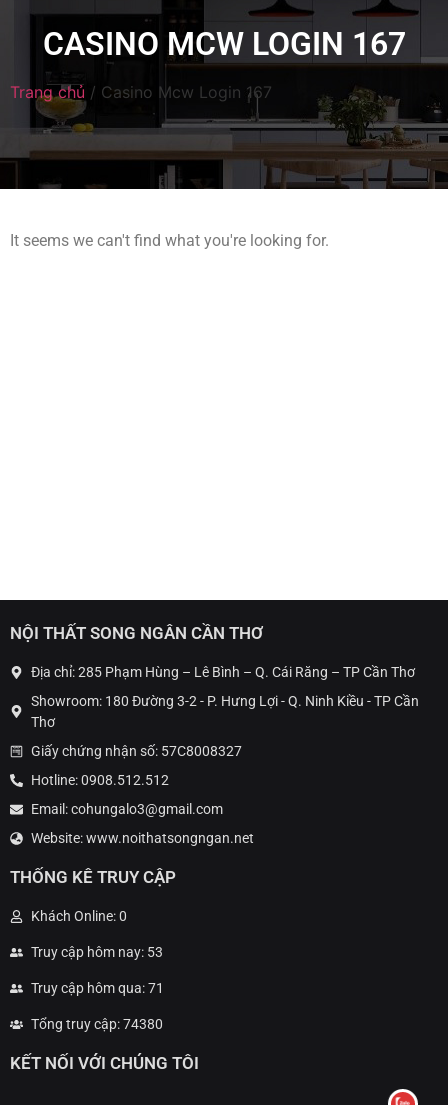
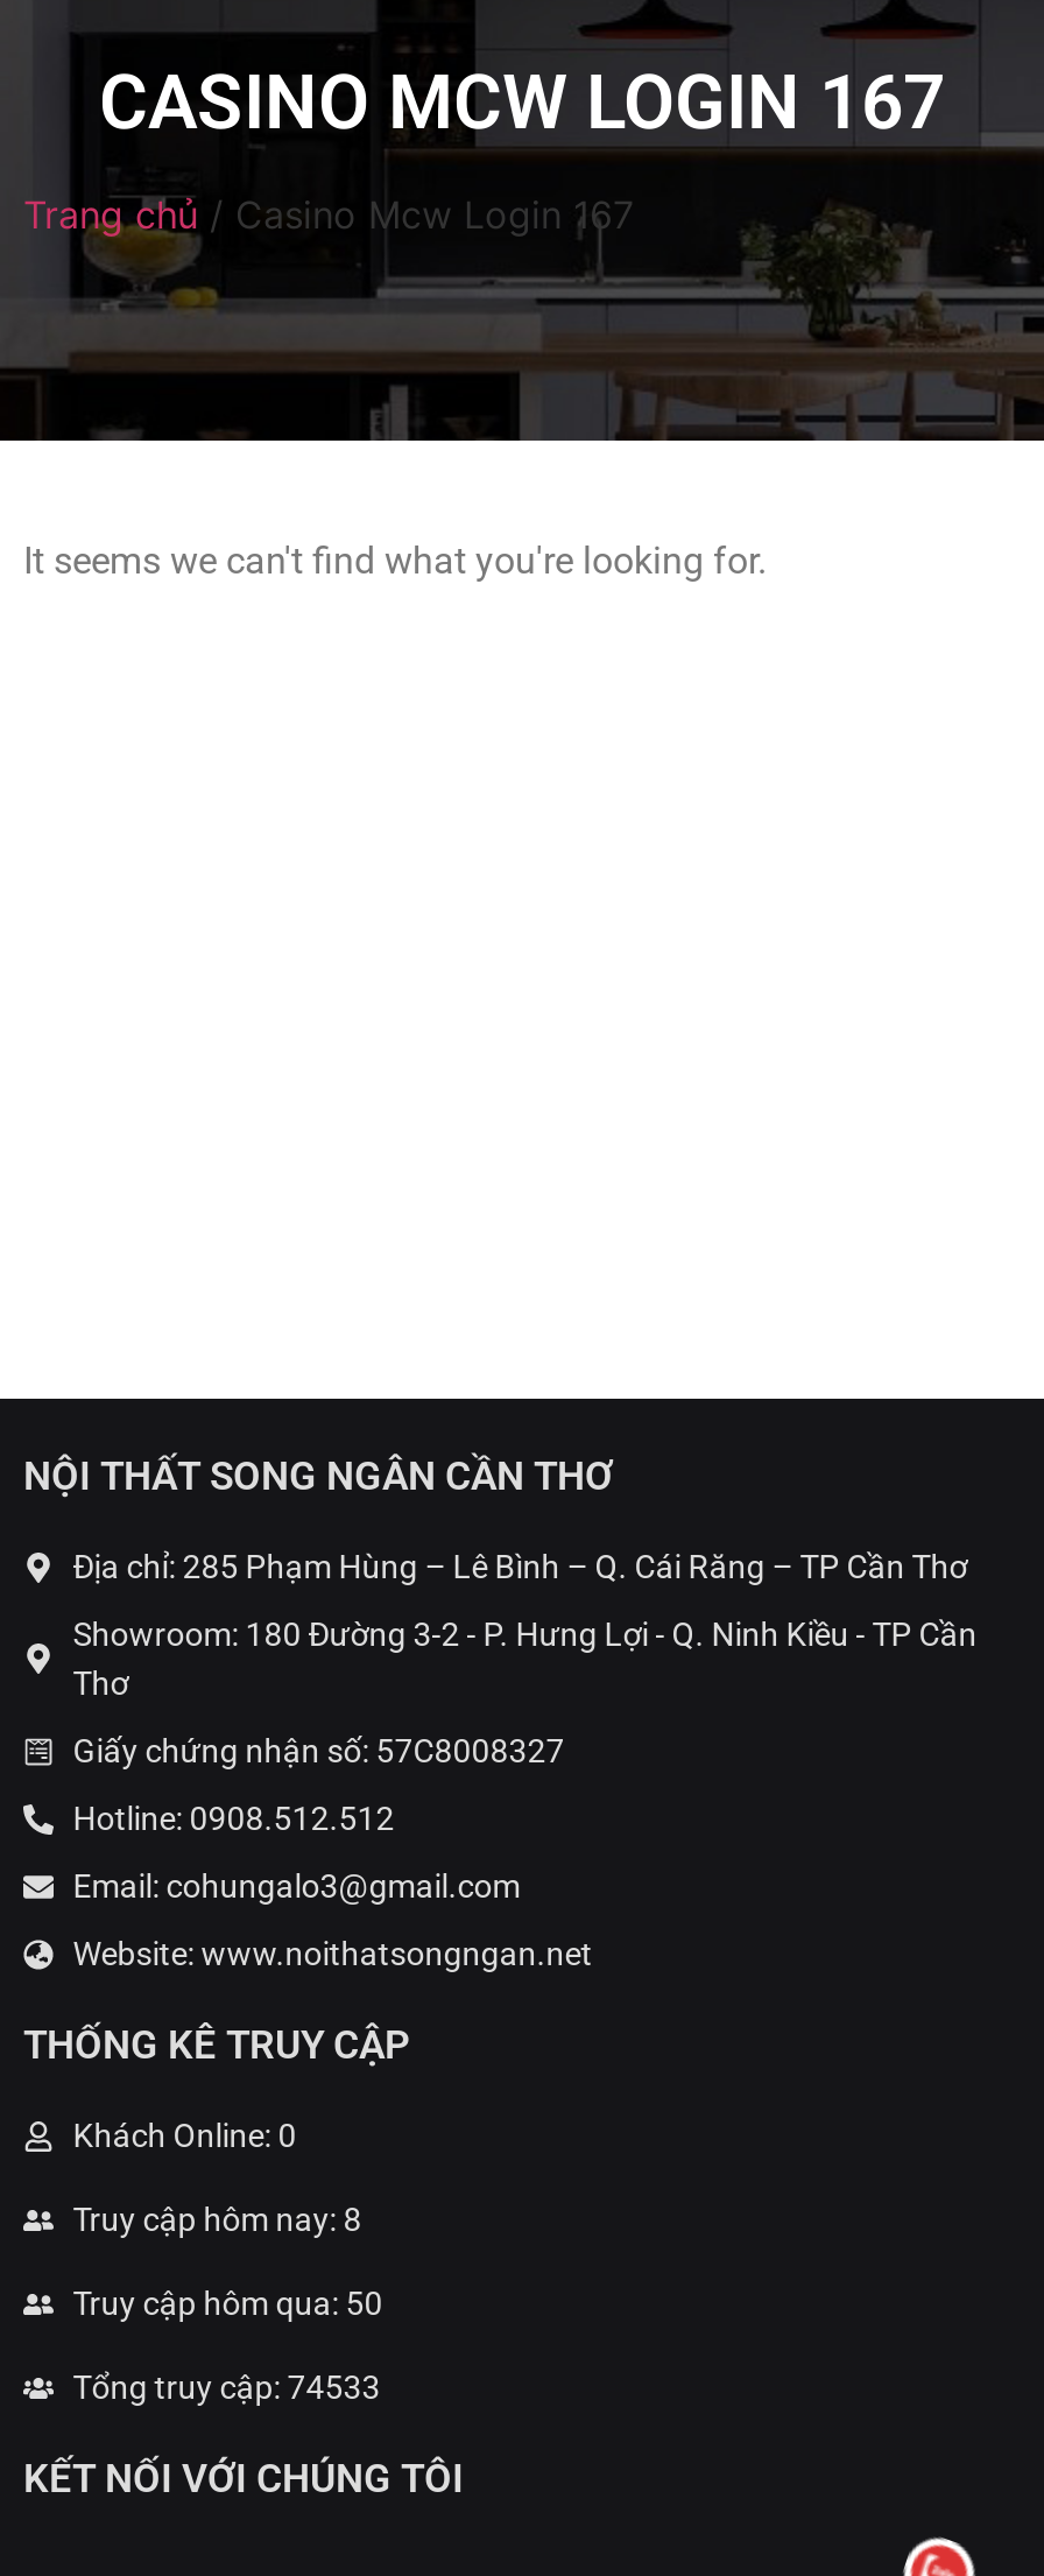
- Truy cập hôm nay: 53
+ Truy cập hôm nay: 8

- Truy cập hôm qua: 71
+ Truy cập hôm qua: 50

- Tổng truy cập: 74380
+ Tổng truy cập: 74533
